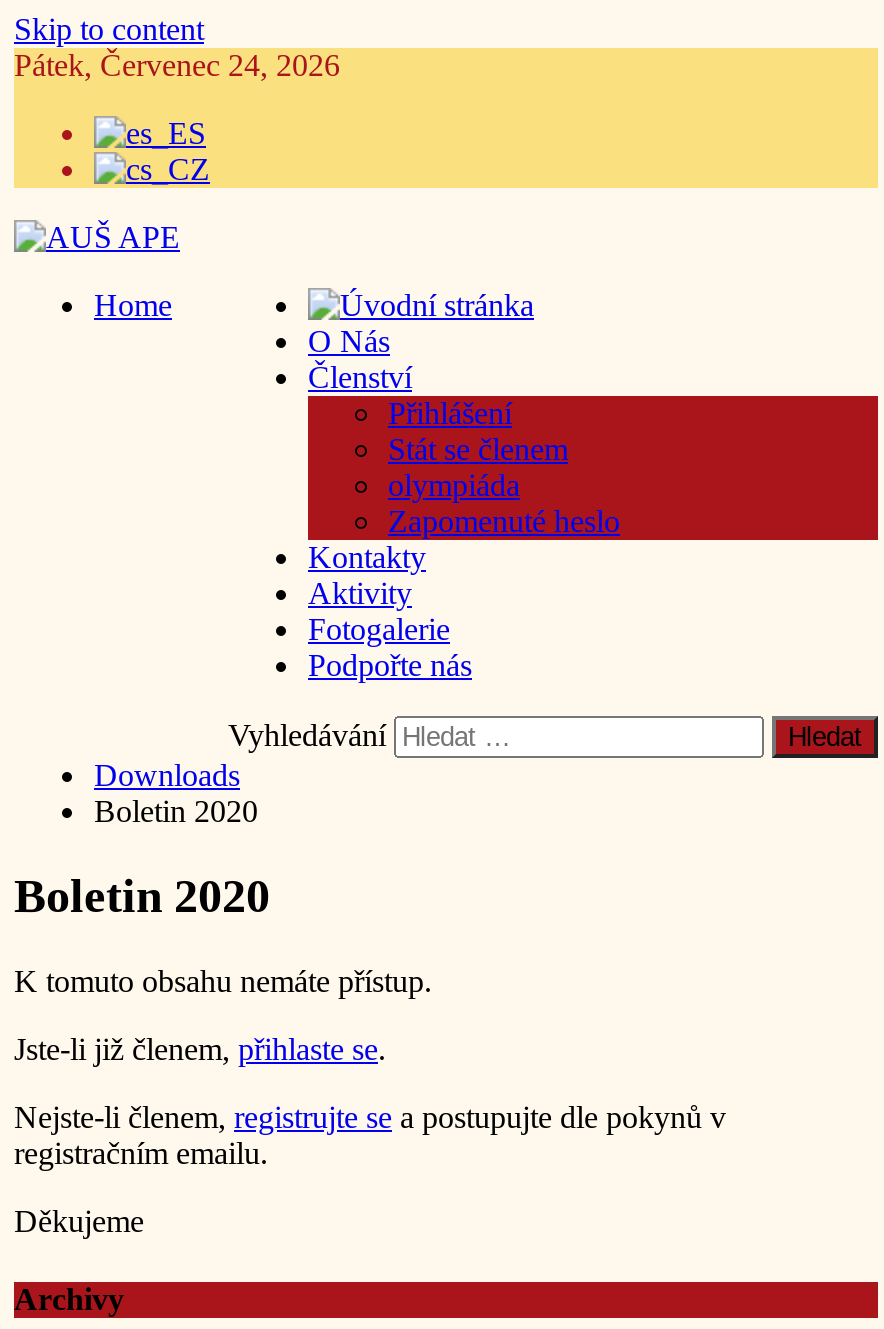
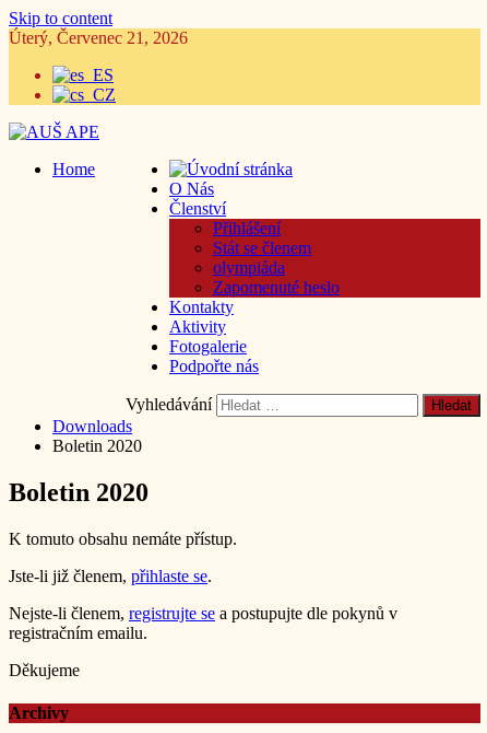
- Pátek, Červenec 24, 2026
+ Úterý, Červenec 21, 2026
